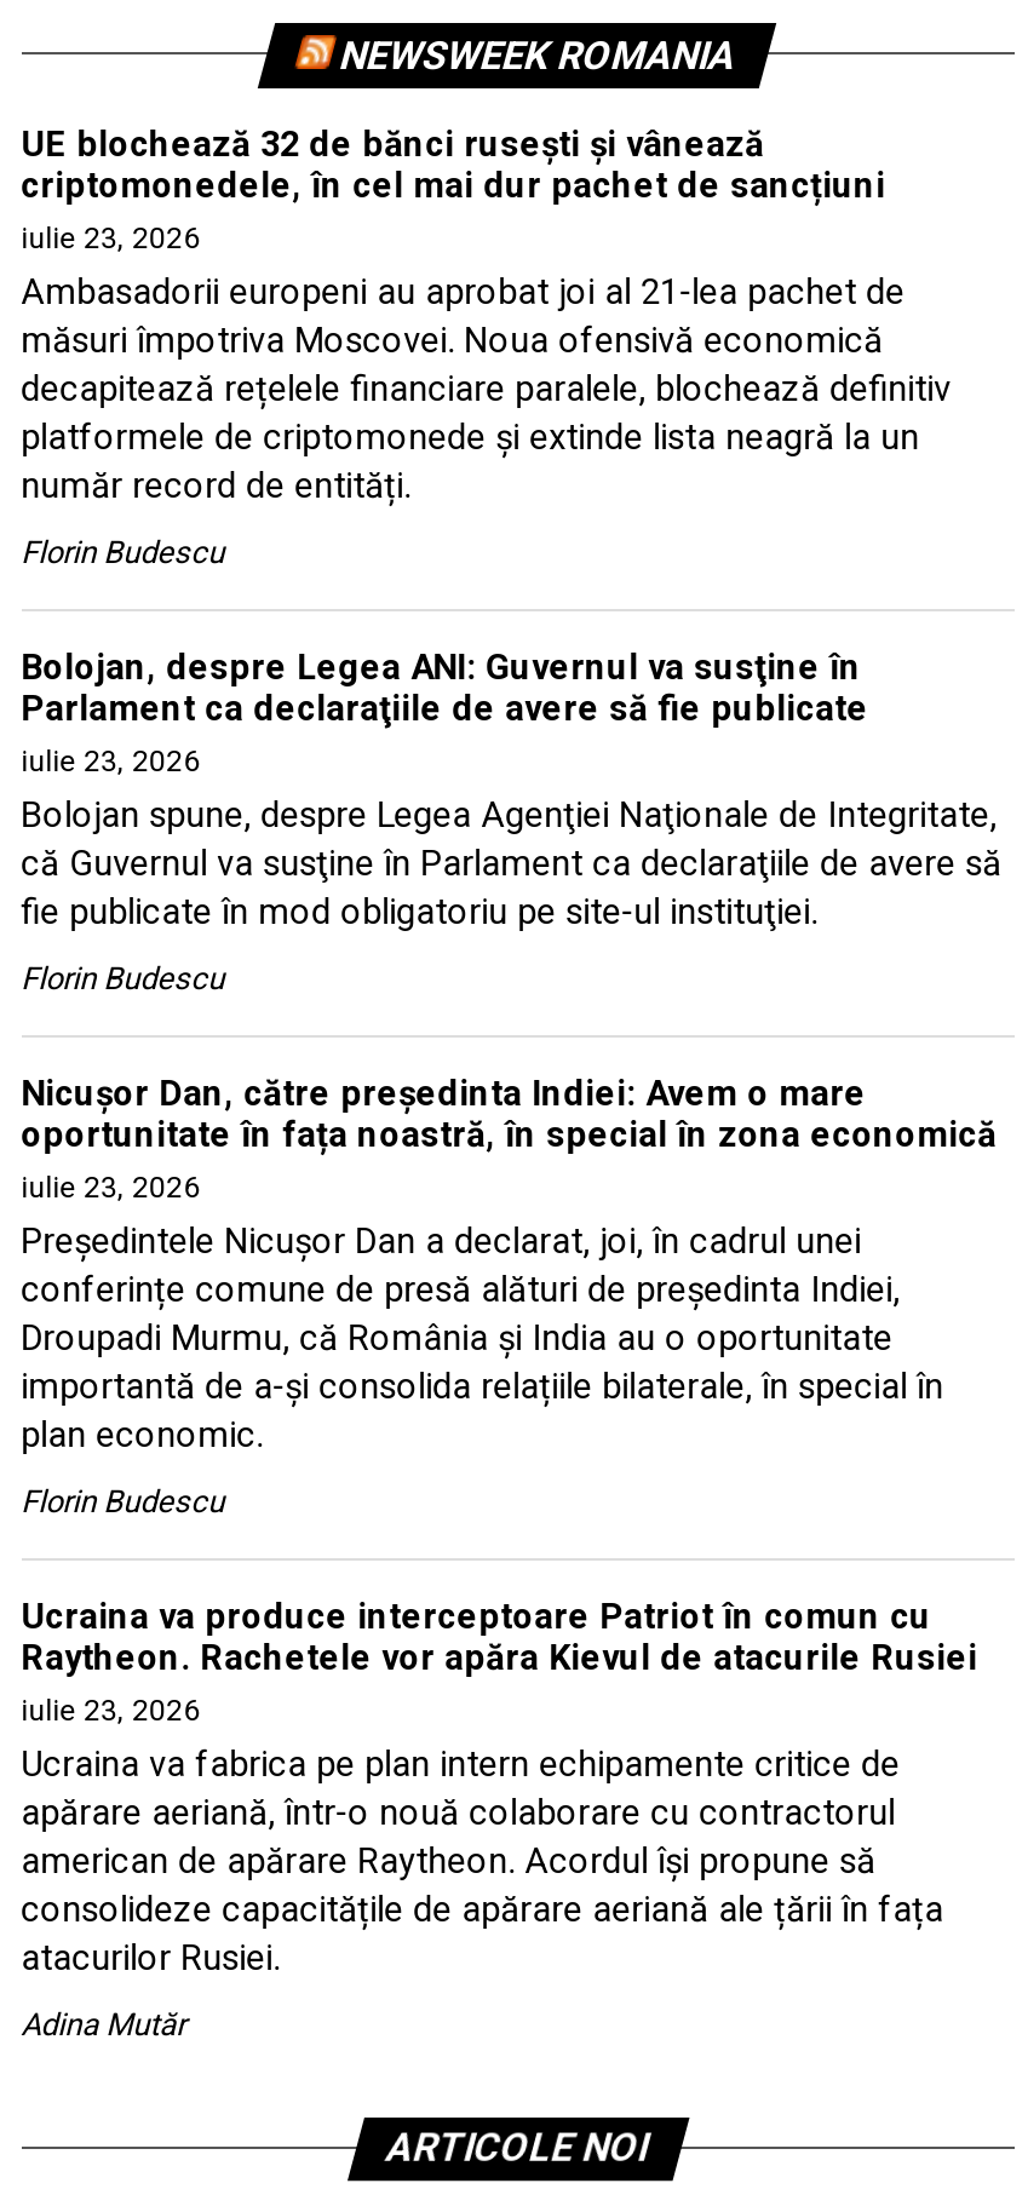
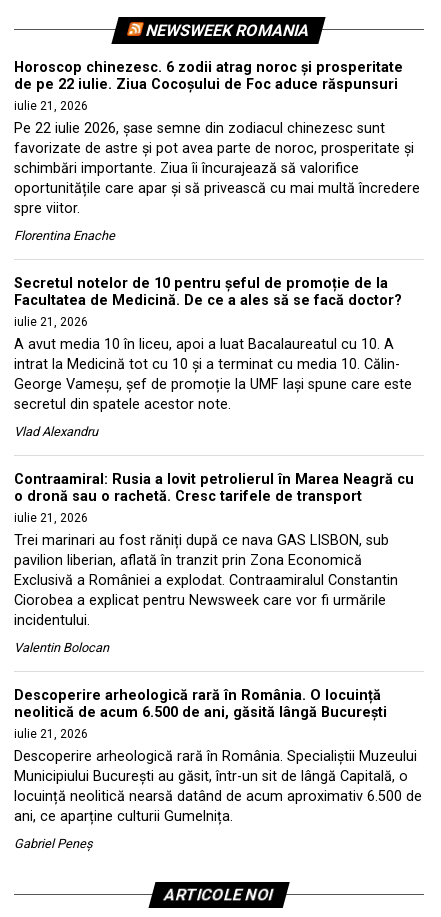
- UE blochează 32 de bănci rusești și vânează
- criptomonedele, în cel mai dur pachet de sancțiuni
- iulie 23, 2026
- Ambasadorii europeni au aprobat joi al 21-lea pachet de
- măsuri împotriva Moscovei. Noua ofensivă economică
- decapitează rețelele financiare paralele, blochează definitiv
- platformele de criptomonede și extinde lista neagră la un
- număr record de entități.
+ Horoscop chinezesc. 6 zodii atrag noroc și prosperitate
+ de pe 22 iulie. Ziua Cocoșului de Foc aduce răspunsuri
+ iulie 21, 2026
+ Pe 22 iulie 2026, șase semne din zodiacul chinezesc sunt
+ favorizate de astre și pot avea parte de noroc, prosperitate și
+ schimbări importante. Ziua îi încurajează să valorifice
+ oportunitățile care apar și să privească cu mai multă încredere
+ spre viitor.

- Florin Budescu
+ Florentina Enache

- Bolojan, despre Legea ANI: Guvernul va susţine în
- Parlament ca declaraţiile de avere să fie publicate
- iulie 23, 2026
- Bolojan spune, despre Legea Agenţiei Naţionale de Integritate,
- că Guvernul va susţine în Parlament ca declaraţiile de avere să
- fie publicate în mod obligatoriu pe site-ul instituţiei.
+ Secretul notelor de 10 pentru șeful de promoție de la
+ Facultatea de Medicină. De ce a ales să se facă doctor?
+ iulie 21, 2026
+ A avut media 10 în liceu, apoi a luat Bacalaureatul cu 10. A
+ intrat la Medicină tot cu 10 și a terminat cu media 10. Călin-
+ George Vameșu, șef de promoție la UMF Iași spune care este
+ secretul din spatele acestor note.

- Florin Budescu
+ Vlad Alexandru

- Nicușor Dan, către președinta Indiei: Avem o mare
- oportunitate în fața noastră, în special în zona economică
- iulie 23, 2026
- Președintele Nicușor Dan a declarat, joi, în cadrul unei
- conferințe comune de presă alături de președinta Indiei,
- Droupadi Murmu, că România și India au o oportunitate
- importantă de a-și consolida relațiile bilaterale, în special în
- plan economic.
+ Contraamiral: Rusia a lovit petrolierul în Marea Neagră cu
+ o dronă sau o rachetă. Cresc tarifele de transport
+ iulie 21, 2026
+ Trei marinari au fost răniți după ce nava GAS LISBON, sub
+ pavilion liberian, aflată în tranzit prin Zona Economică
+ Exclusivă a României a explodat. Contraamiralul Constantin
+ Ciorobea a explicat pentru Newsweek care vor fi urmările
+ incidentului.

- Florin Budescu
+ Valentin Bolocan

- Ucraina va produce interceptoare Patriot în comun cu
- Raytheon. Rachetele vor apăra Kievul de atacurile Rusiei
- iulie 23, 2026
- Ucraina va fabrica pe plan intern echipamente critice de
- apărare aeriană, într-o nouă colaborare cu contractorul
- american de apărare Raytheon. Acordul își propune să
- consolideze capacitățile de apărare aeriană ale țării în fața
- atacurilor Rusiei.
+ Descoperire arheologică rară în România. O locuință
+ neolitică de acum 6.500 de ani, găsită lângă București
+ iulie 21, 2026
+ Descoperire arheologică rară în România. Specialiștii Muzeului
+ Municipiului București au găsit, într-un sit de lângă Capitală, o
+ locuință neolitică nearsă datând de acum aproximativ 6.500 de
+ ani, ce aparține culturii Gumelnița.

- Adina Mutăr
+ Gabriel Peneș
